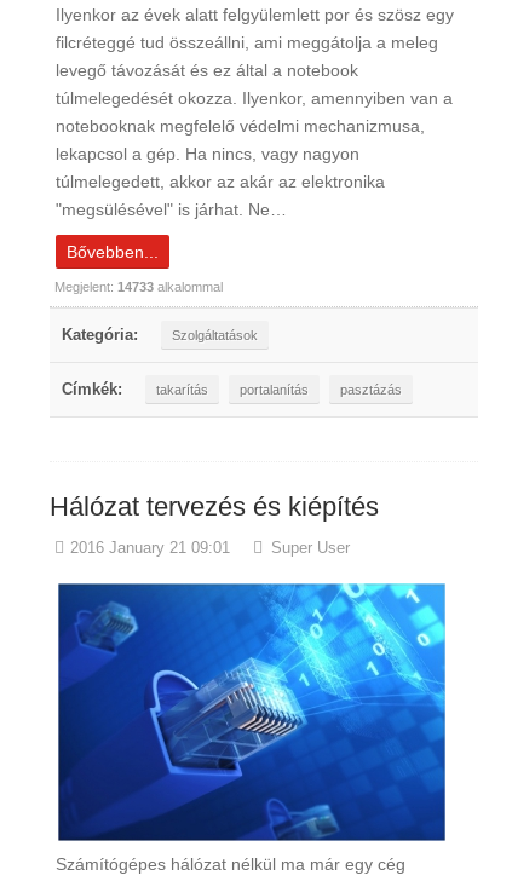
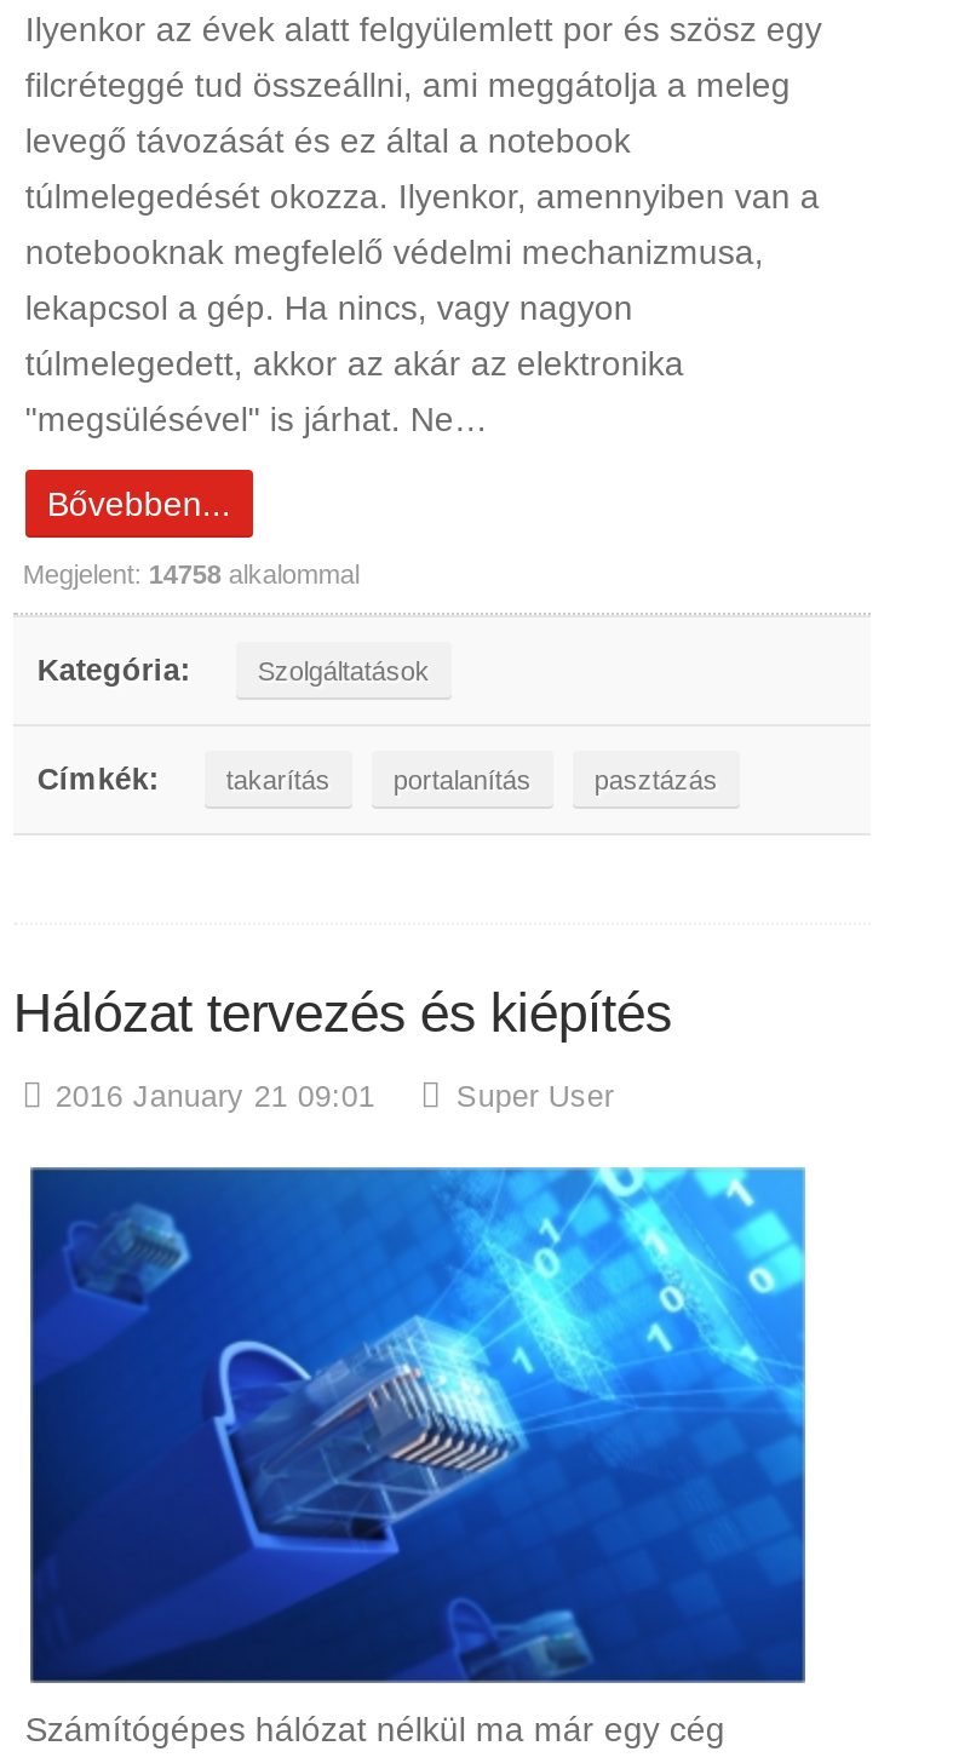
- Megjelent: 14733 alkalommal
+ Megjelent: 14758 alkalommal
